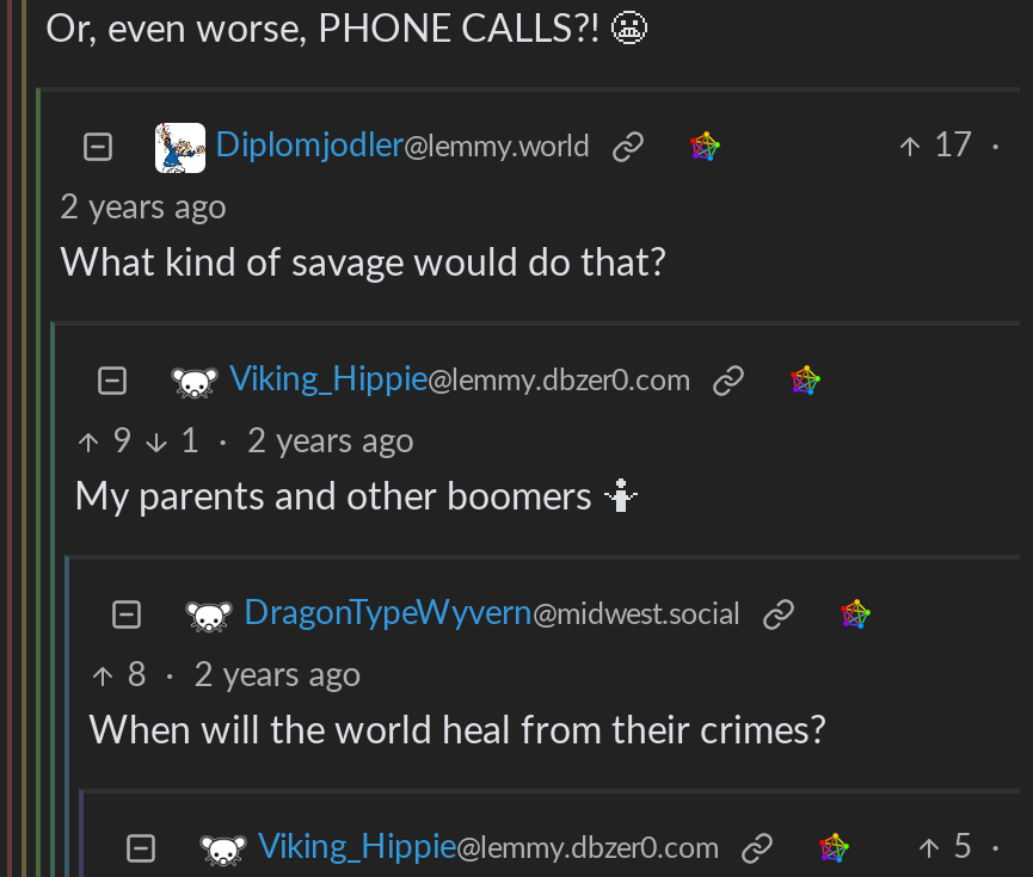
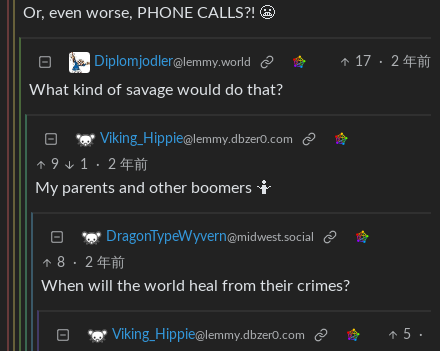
- 17 ·
- 2 years ago
+ 17 · 2 年前

- 9 1 · 2 years ago
+ 9 1 · 2 年前

- 8 · 2 years ago
+ 8 · 2 年前
